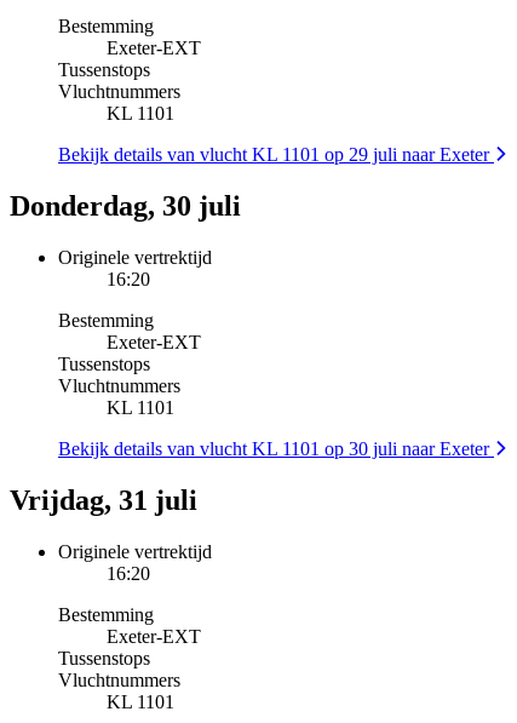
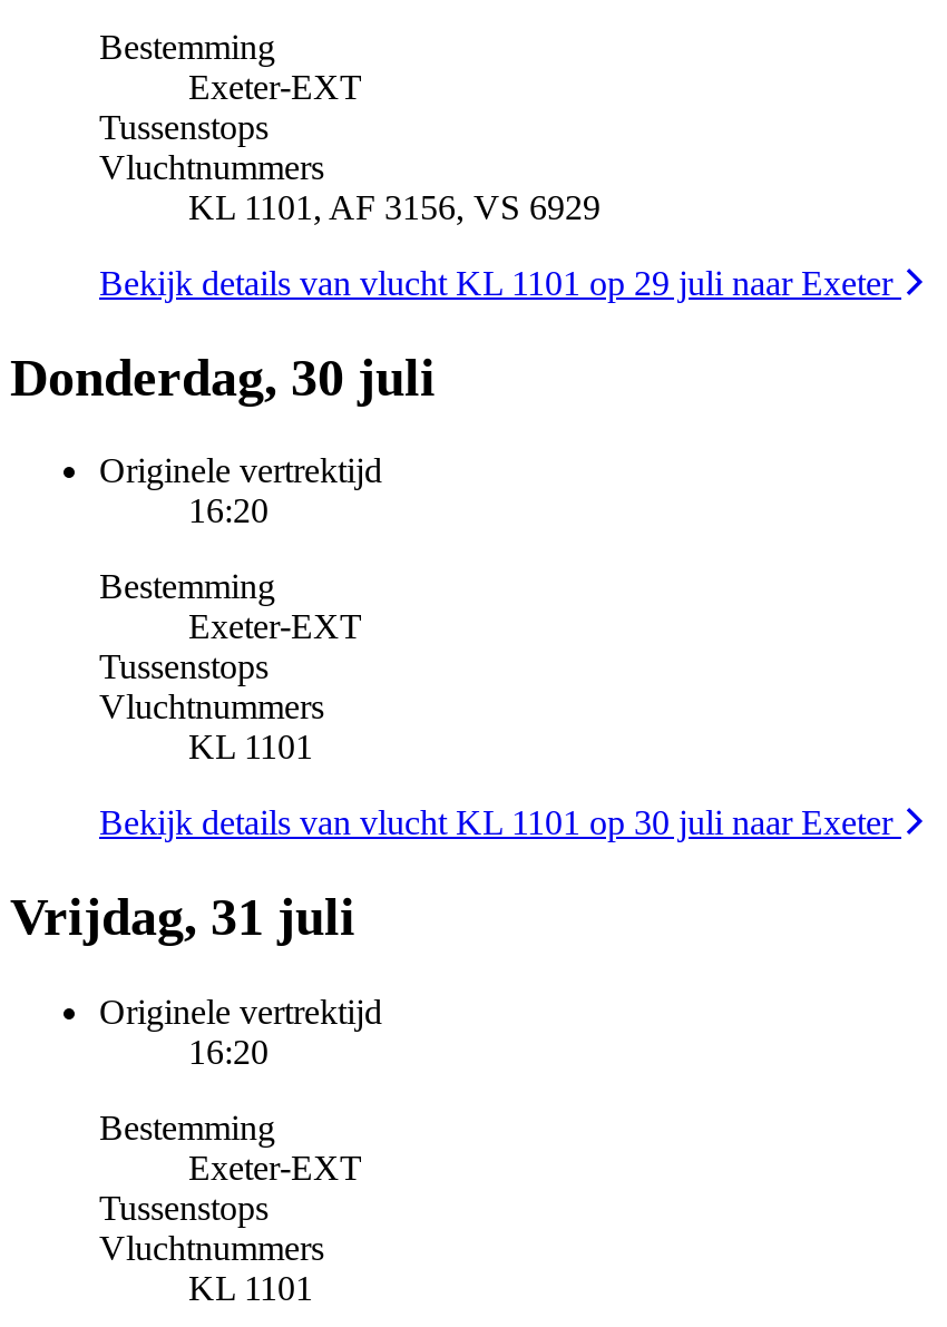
- KL 1101
+ KL 1101, AF 3156, VS 6929
